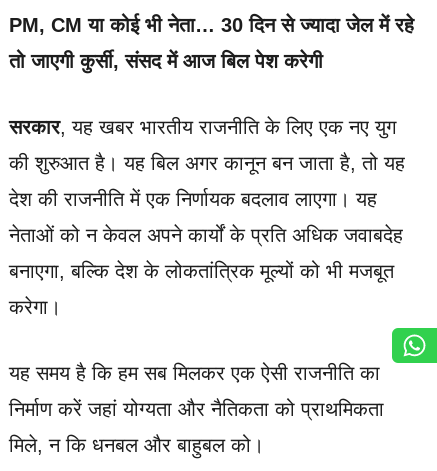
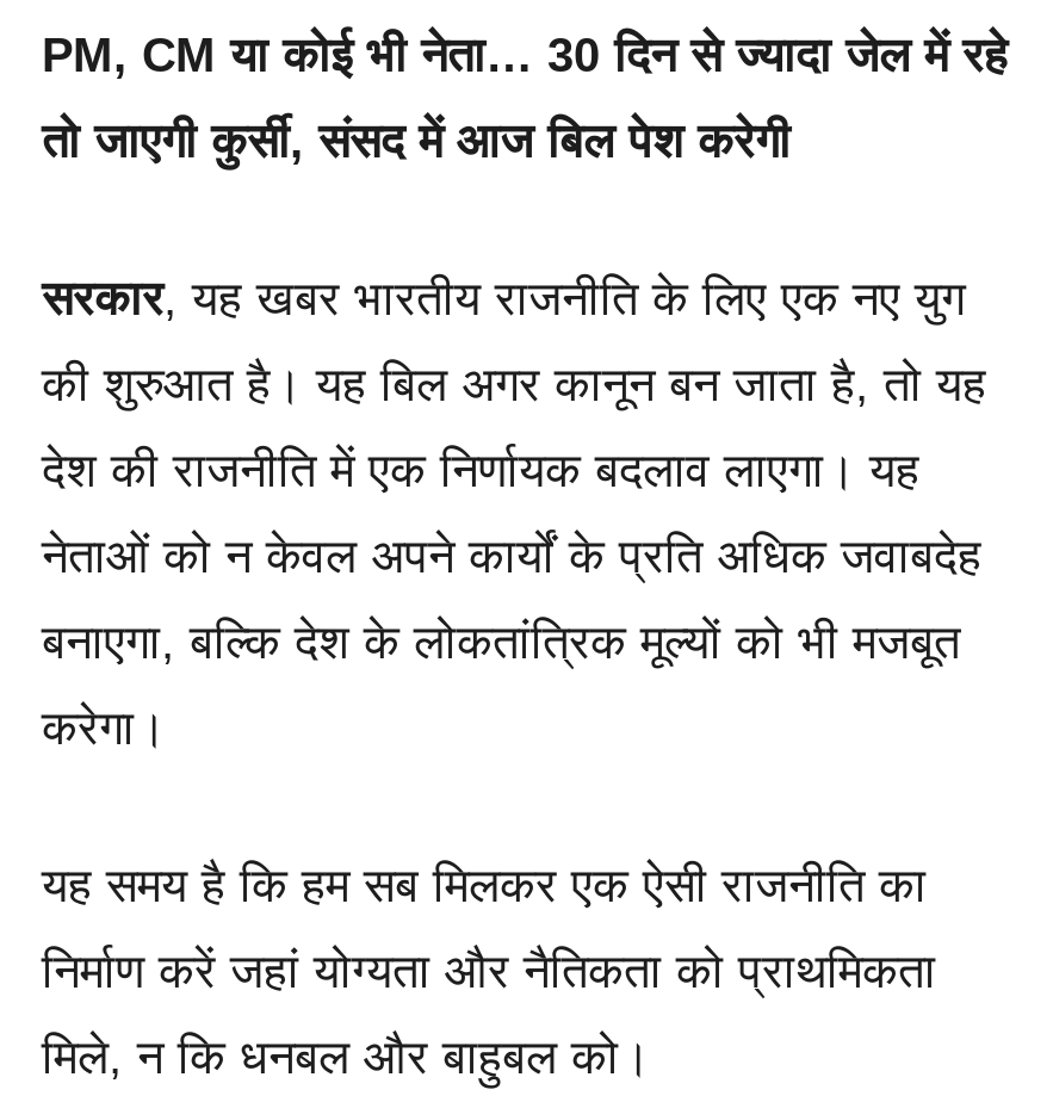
- [image]
